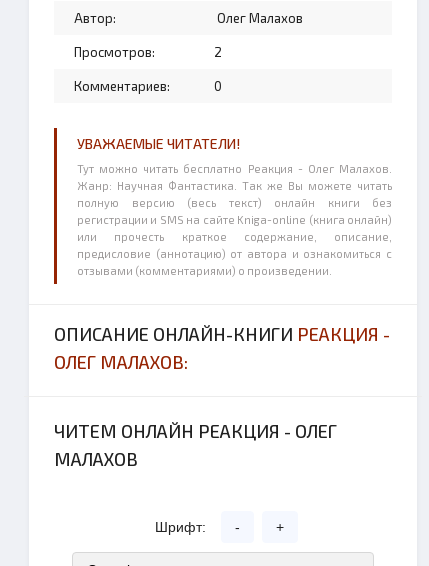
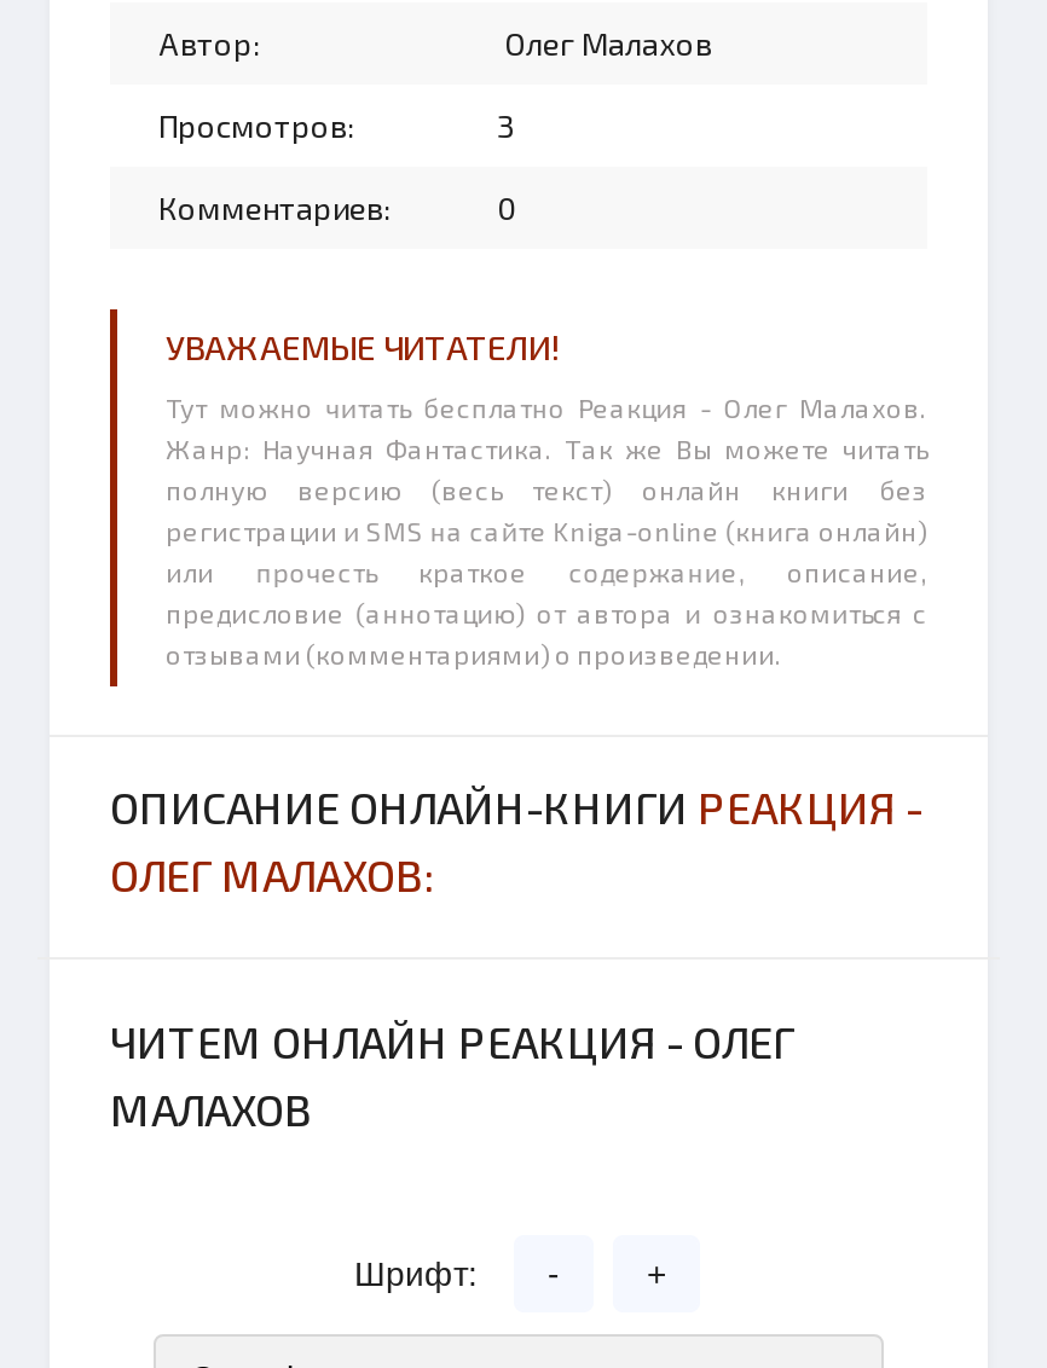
- 2
+ 3
